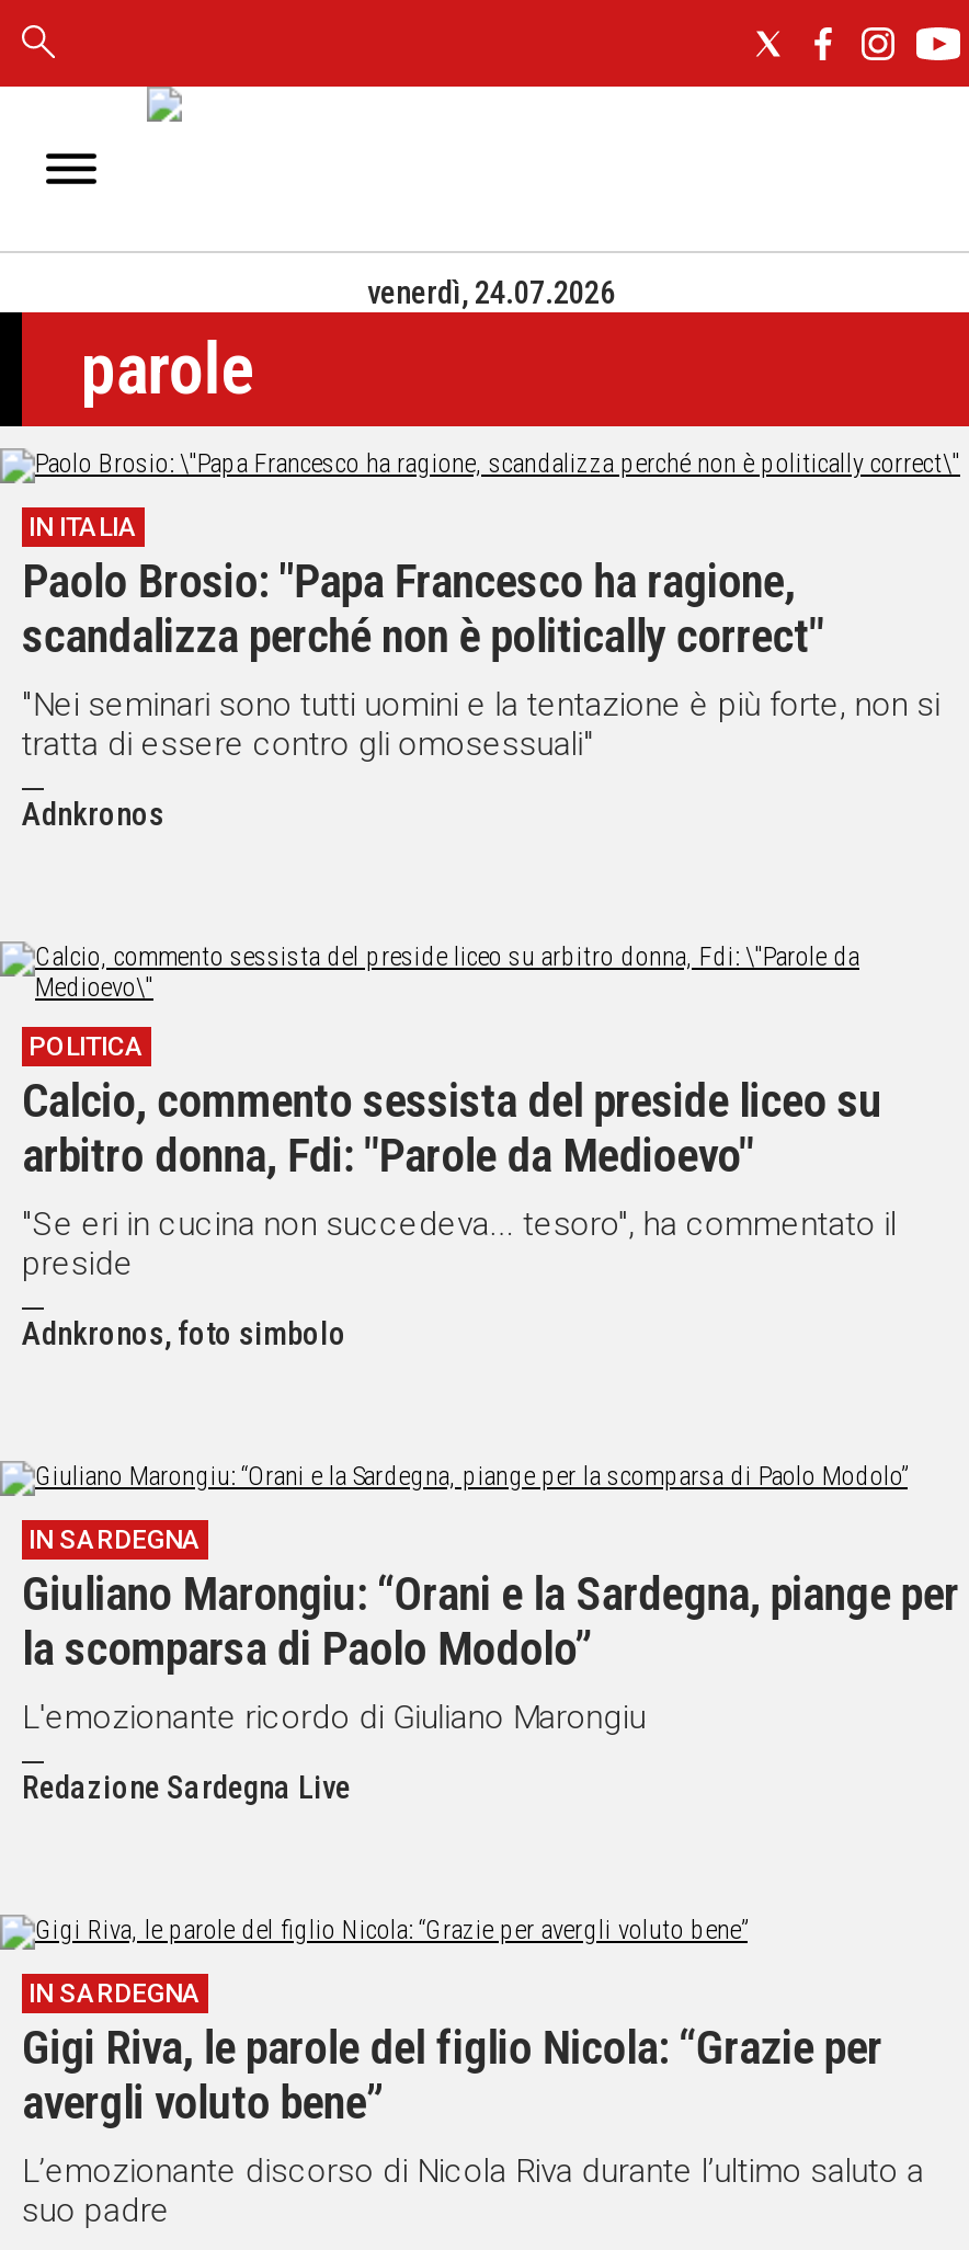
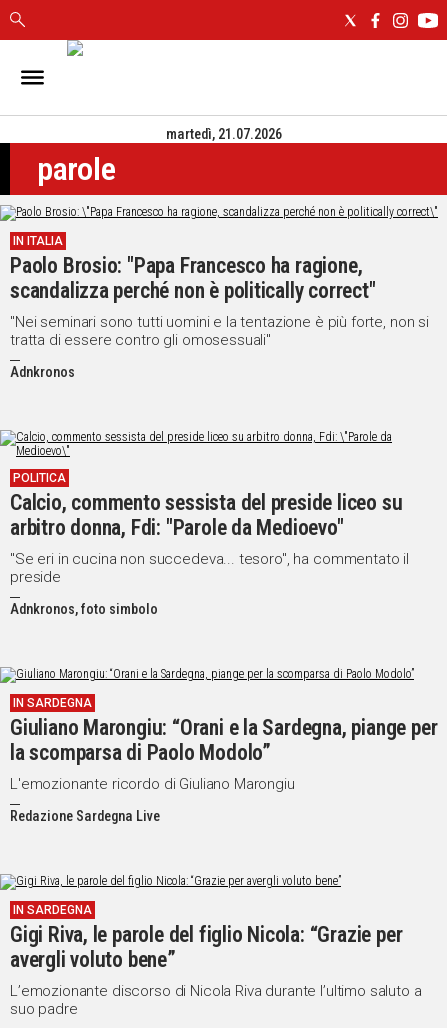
- venerdì, 24.07.2026
+ martedì, 21.07.2026
